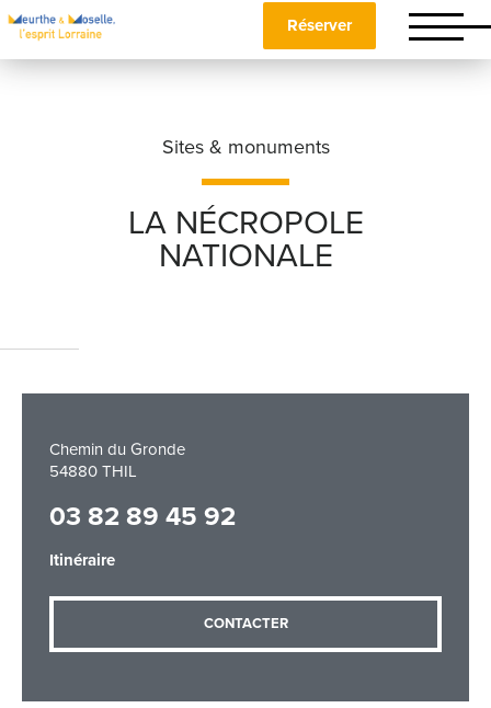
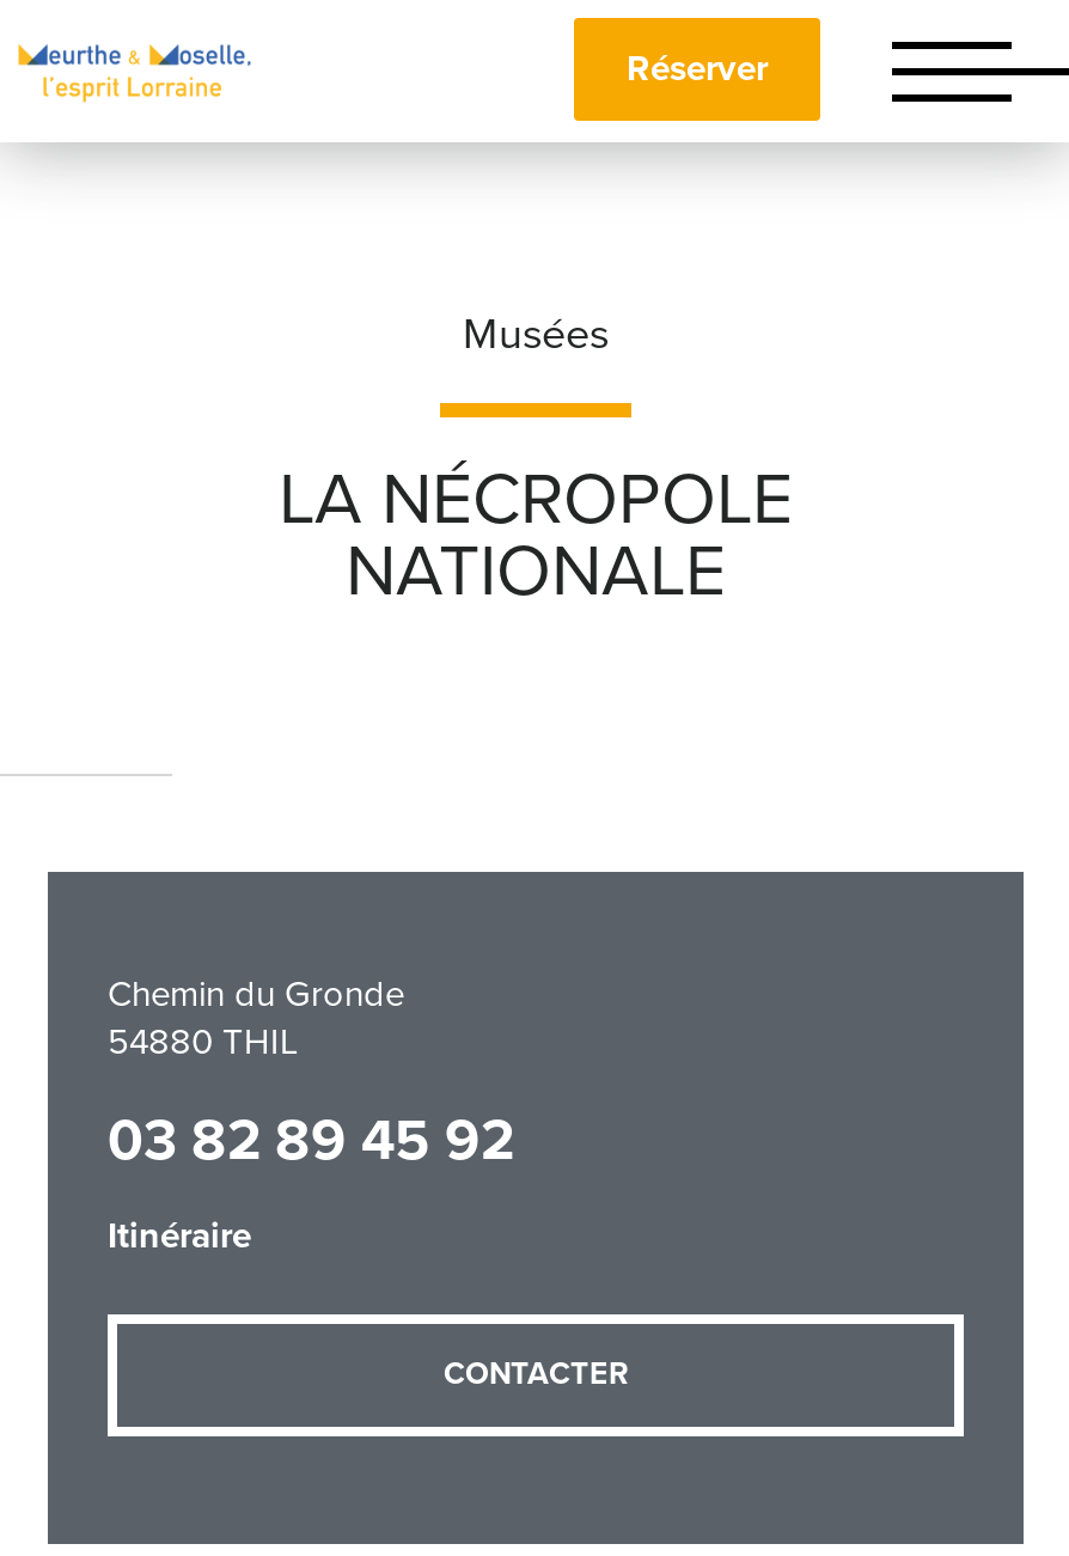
- Sites & monuments
+ Musées
